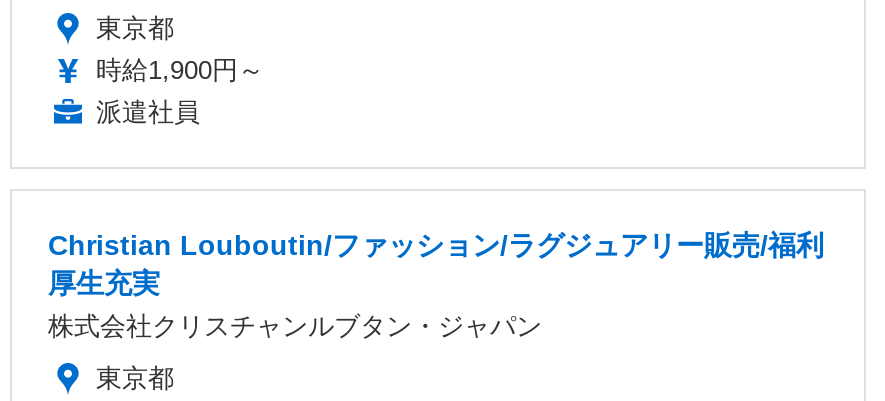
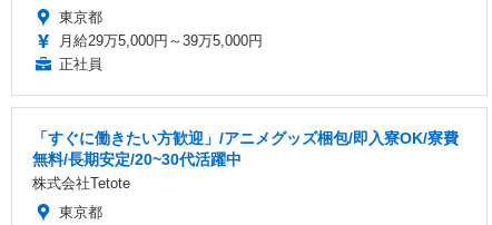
- 時給1,900円～
- 派遣社員
+ 月給29万5,000円～39万5,000円
+ 正社員

- Christian Louboutin/ファッション/ラグジュアリー販売/福利
- 厚生充実
- 株式会社クリスチャンルブタン・ジャパン
+ 「すぐに働きたい方歓迎」/アニメグッズ梱包/即入寮OK/寮費
+ 無料/長期安定/20~30代活躍中
+ 株式会社Tetote
